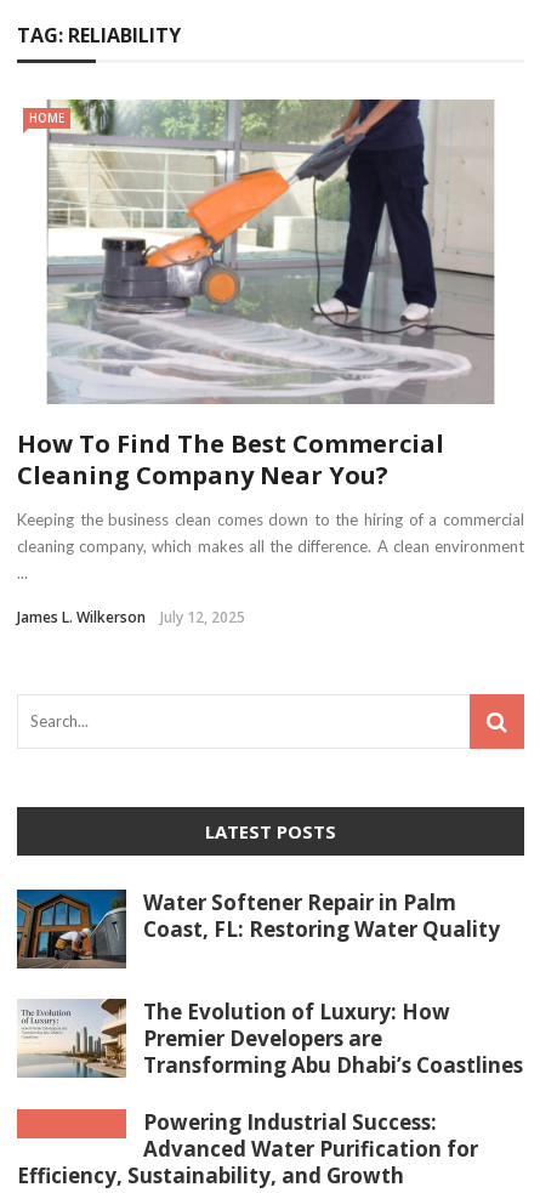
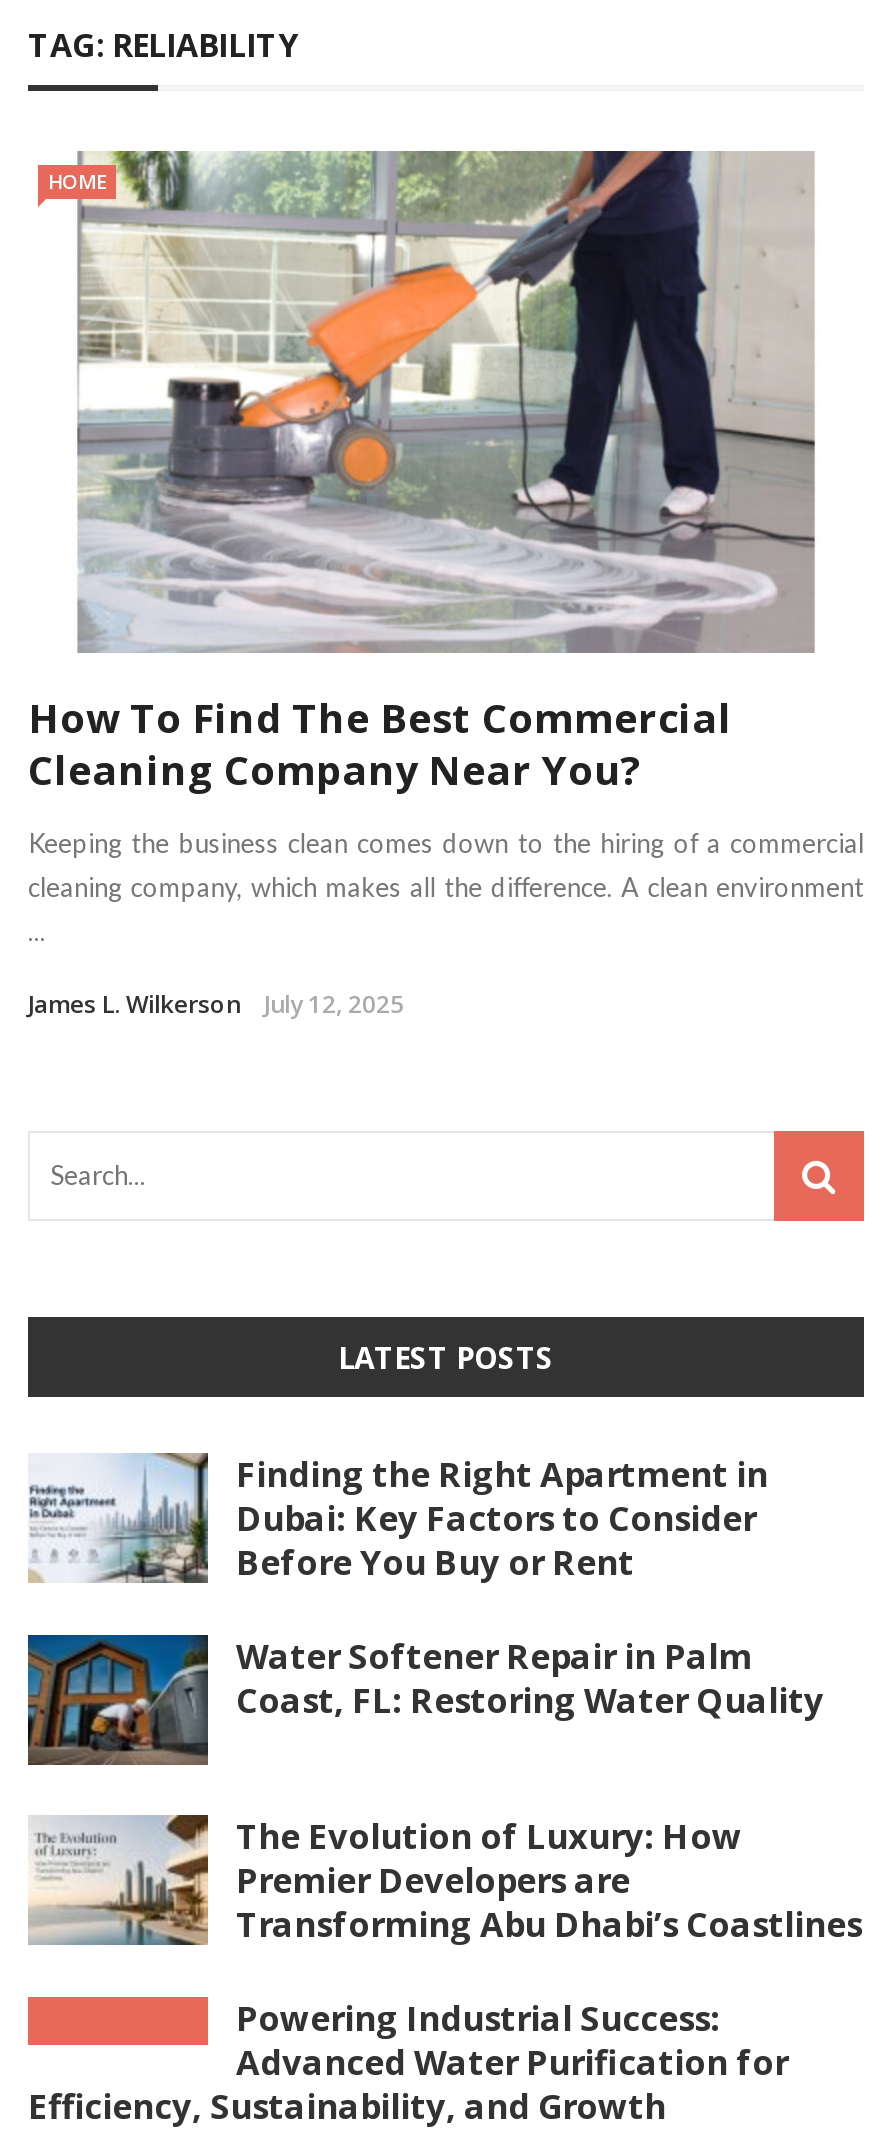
+ [image]
+ Finding the Right Apartment in
+ Dubai: Key Factors to Consider
+ Before You Buy or Rent
